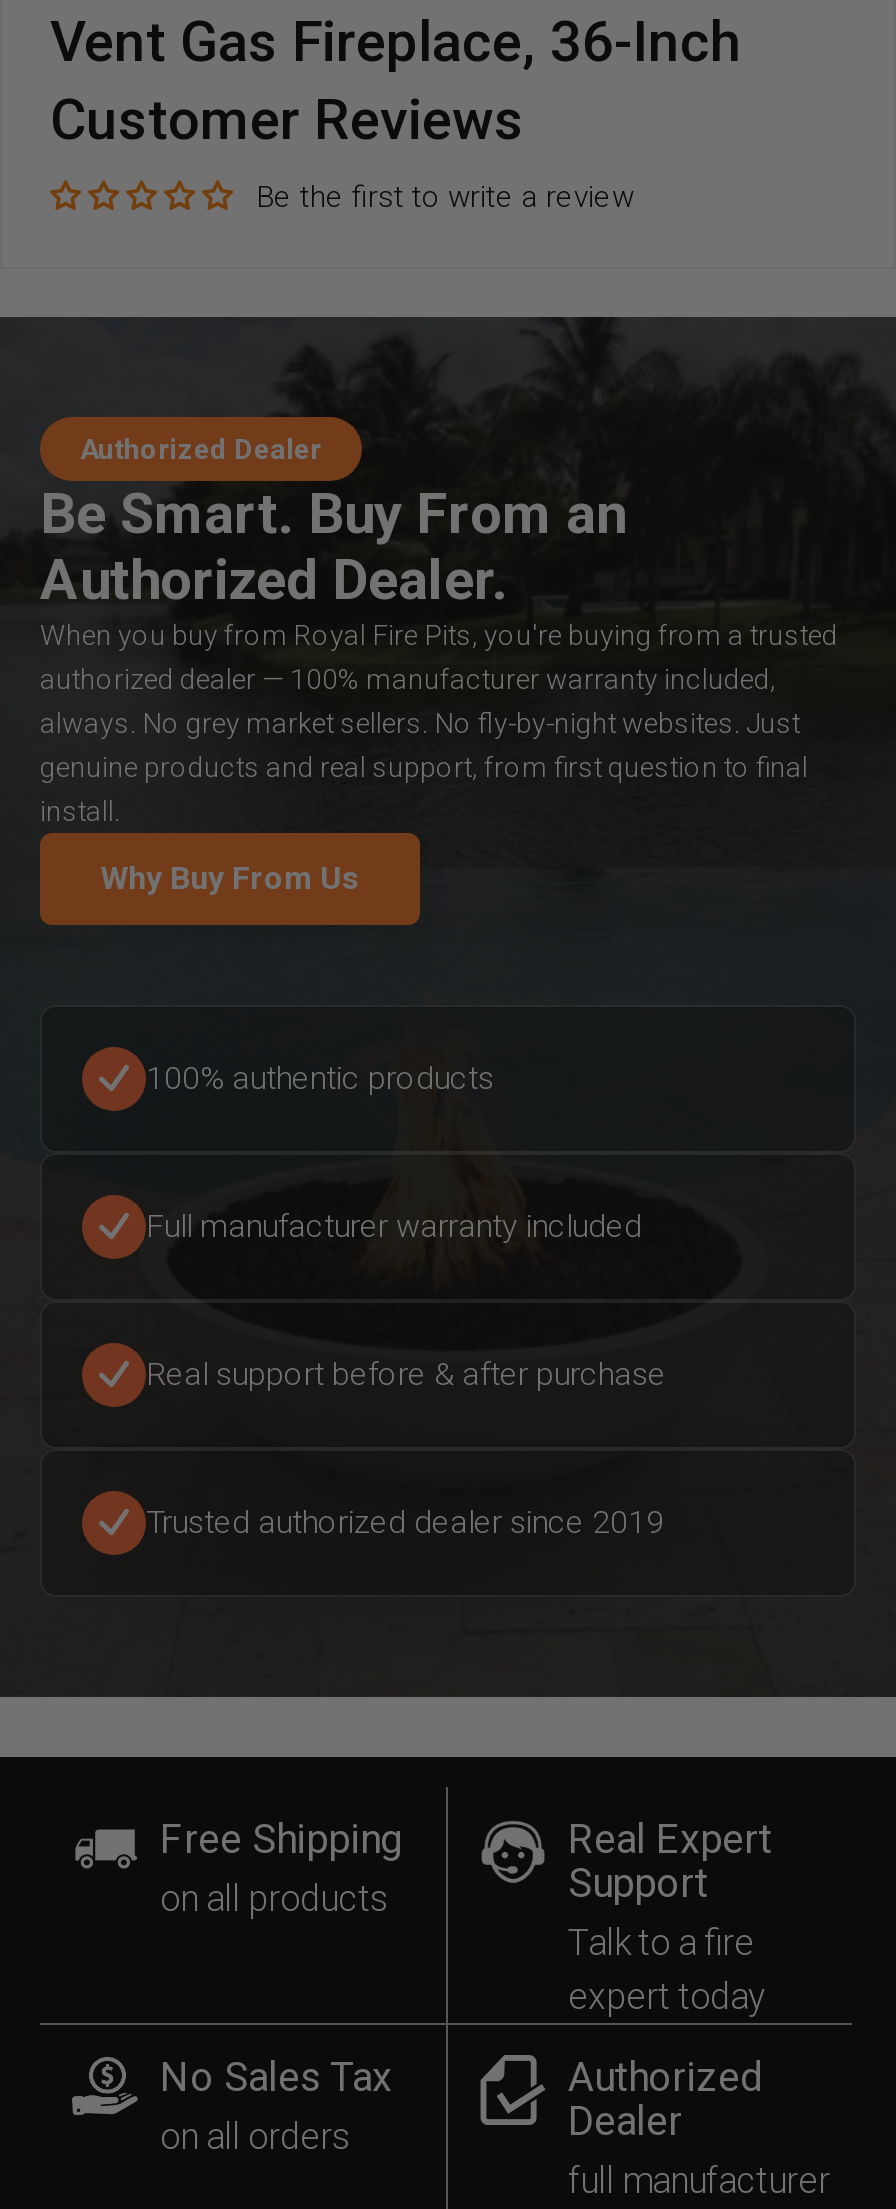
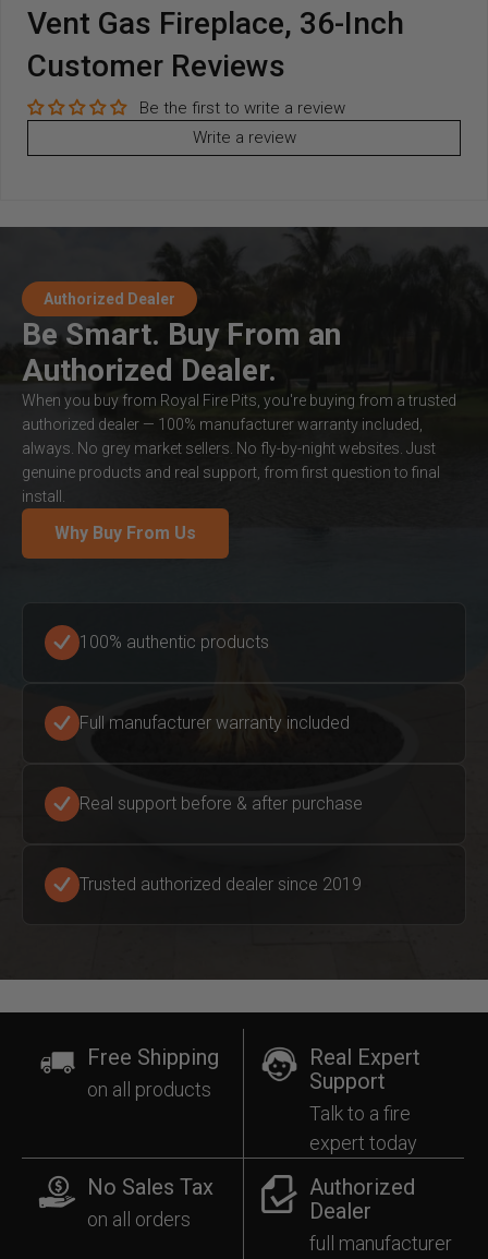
+ Write a review
